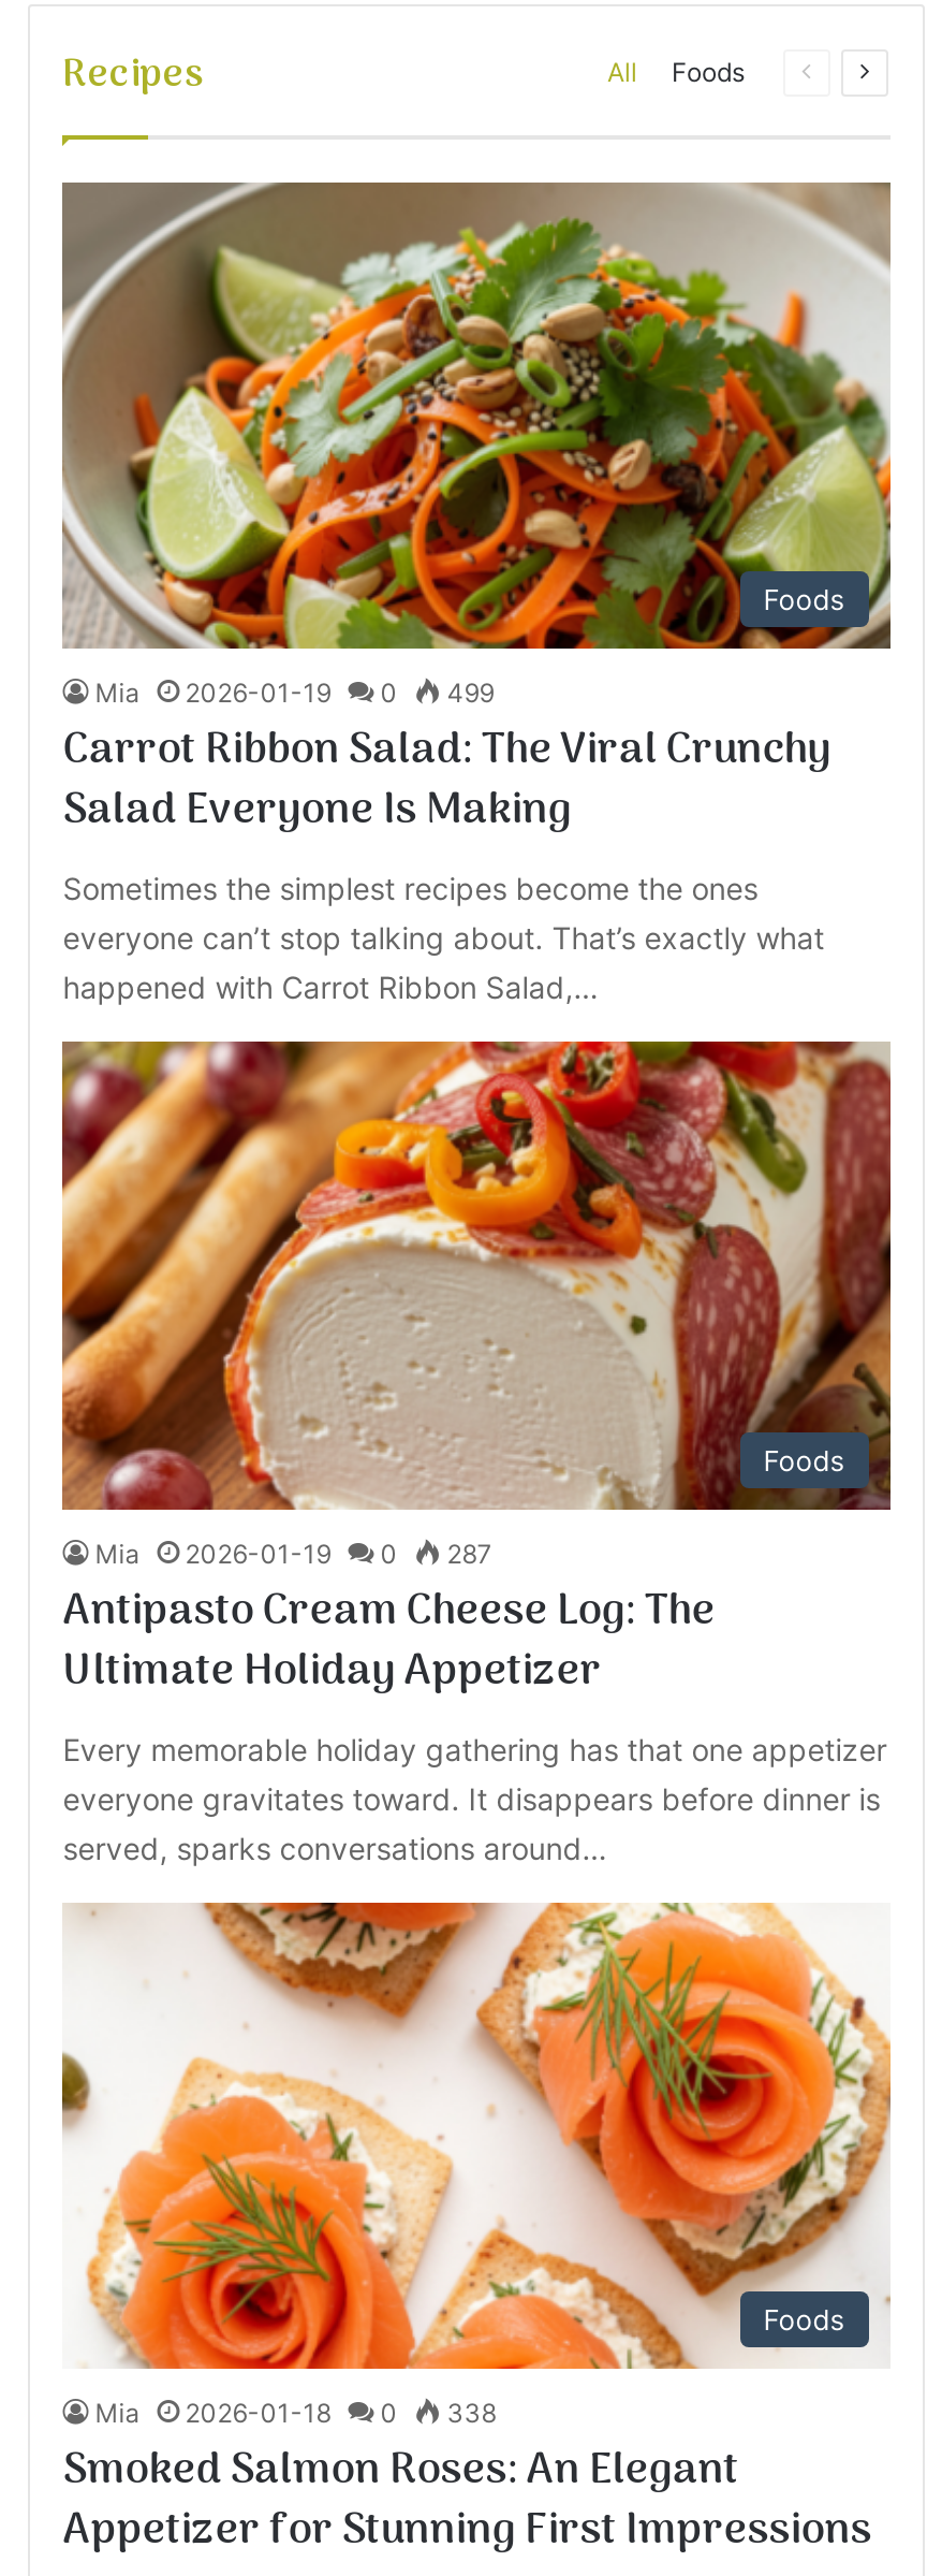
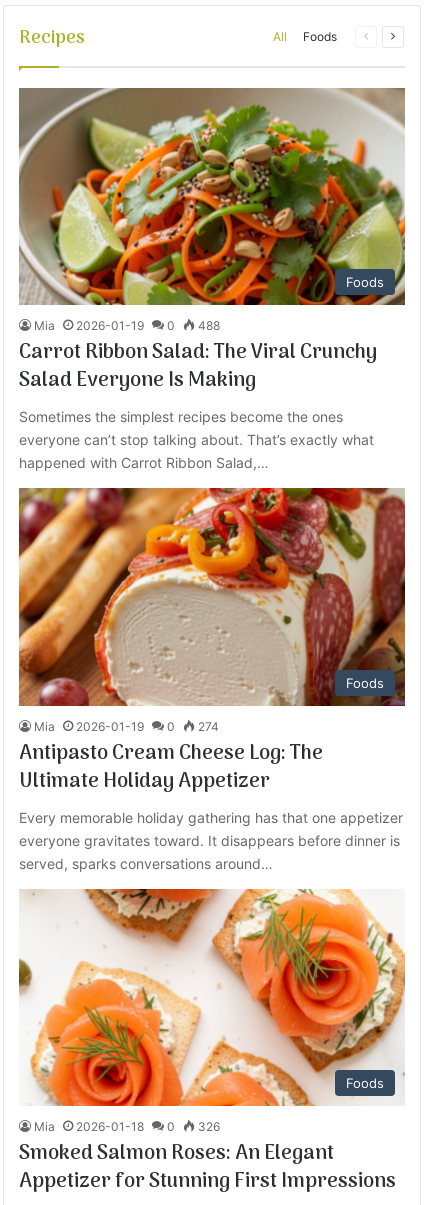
- Mia 2026-01-19 0 499
+ Mia 2026-01-19 0 488

- Mia 2026-01-19 0 287
+ Mia 2026-01-19 0 274

- Mia 2026-01-18 0 338
+ Mia 2026-01-18 0 326
